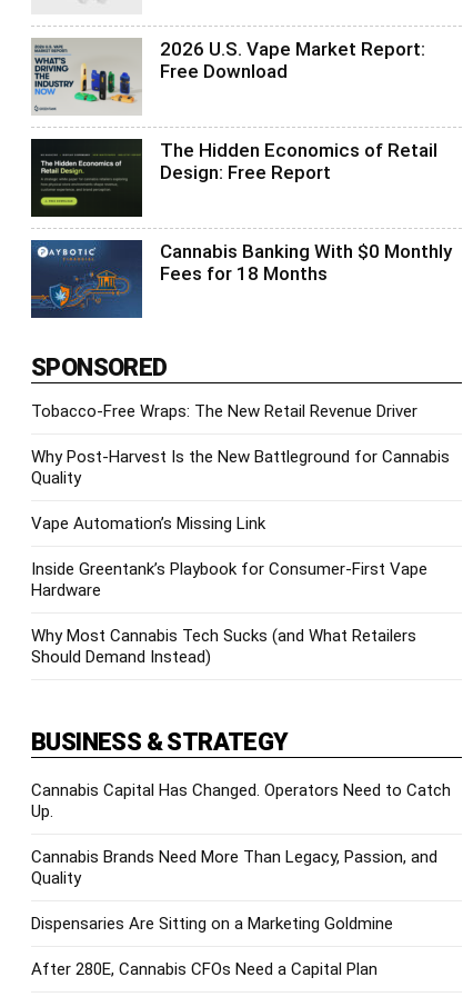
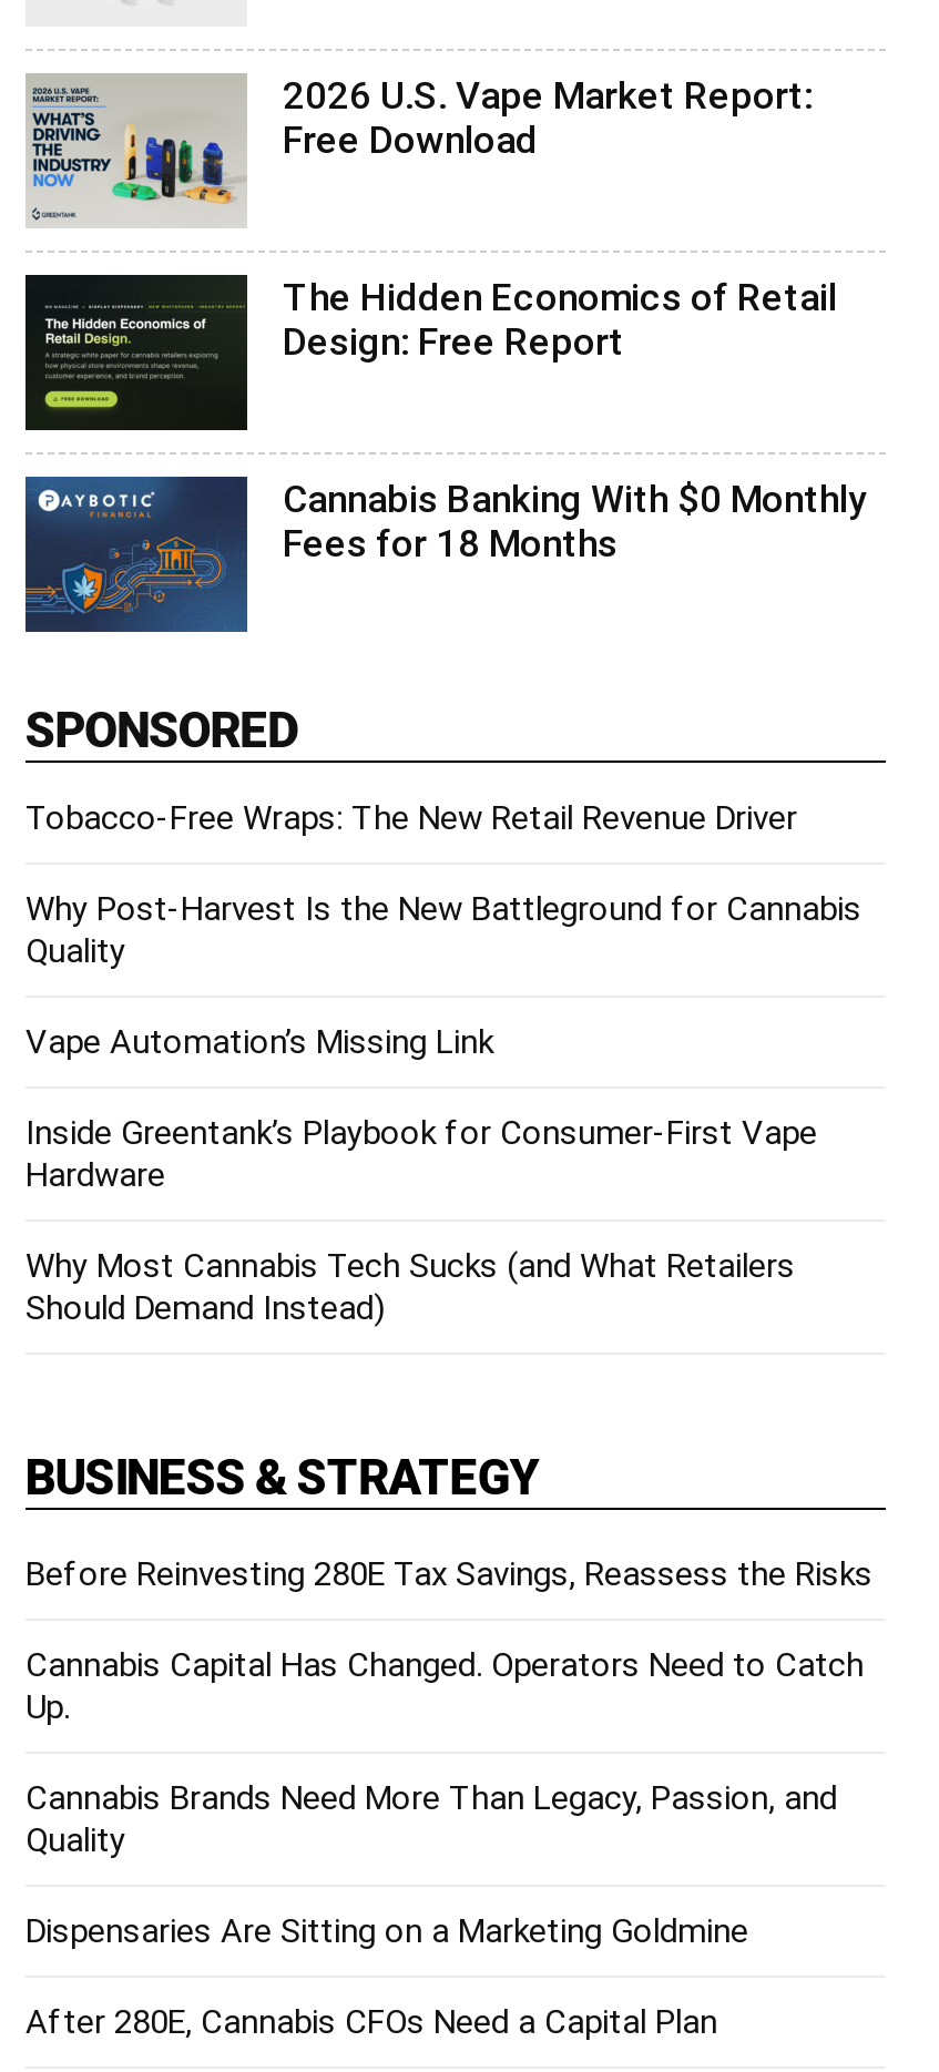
+ Before Reinvesting 280E Tax Savings, Reassess the Risks
